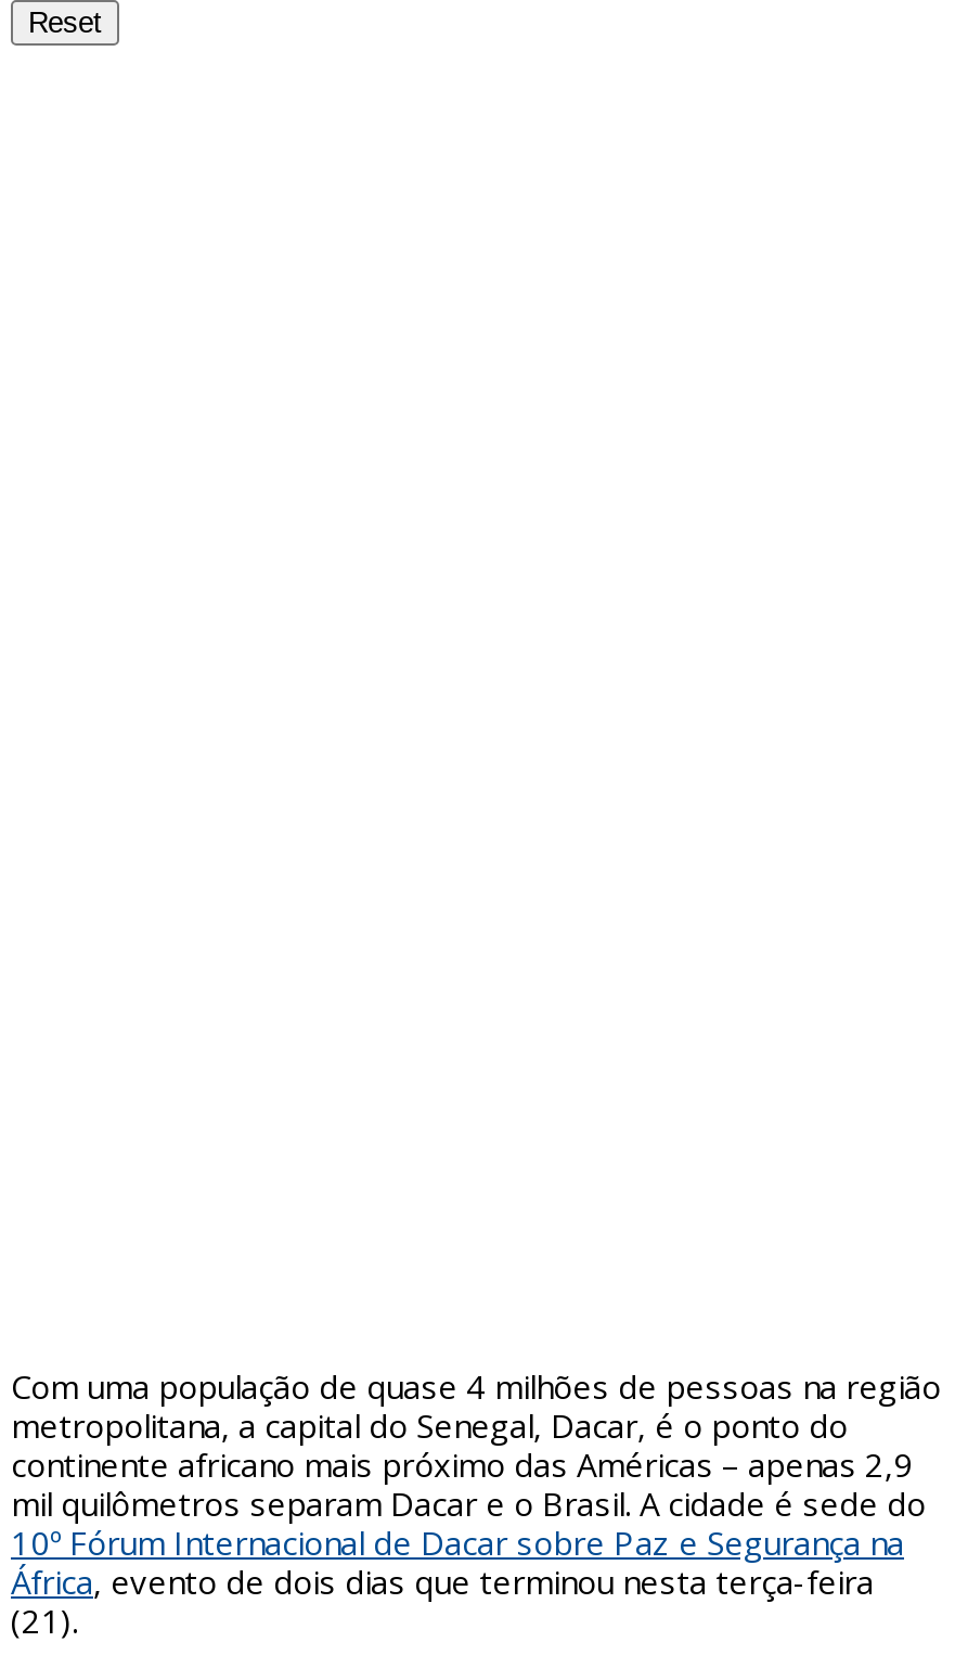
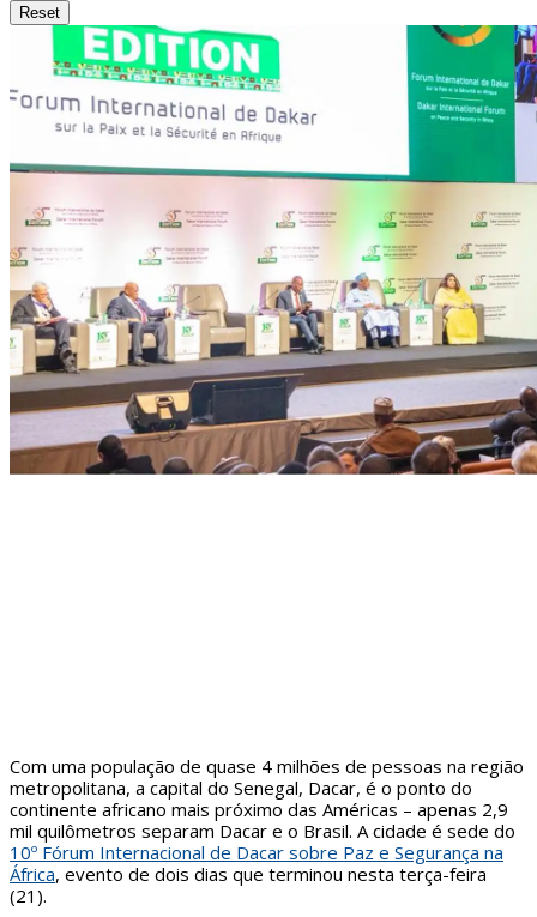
+ [image]
